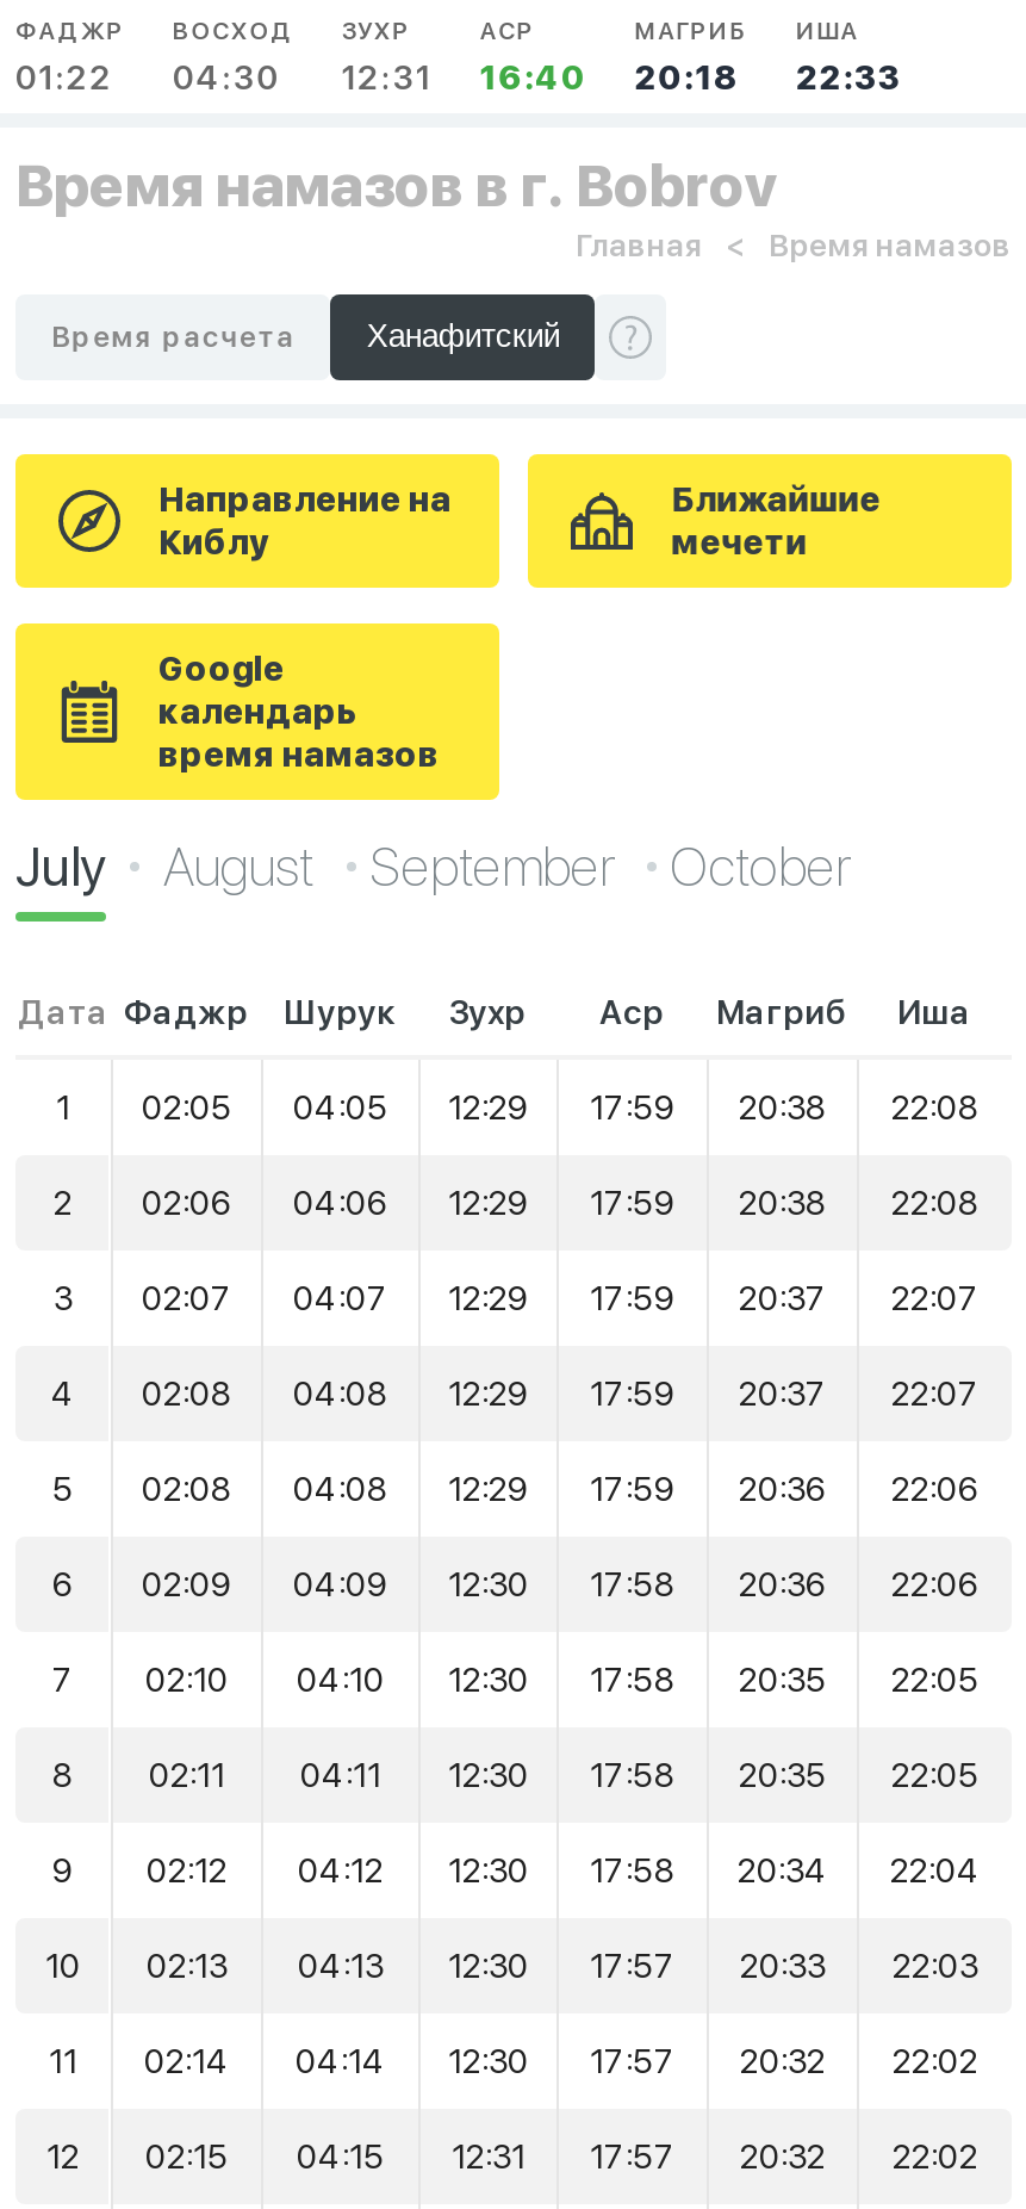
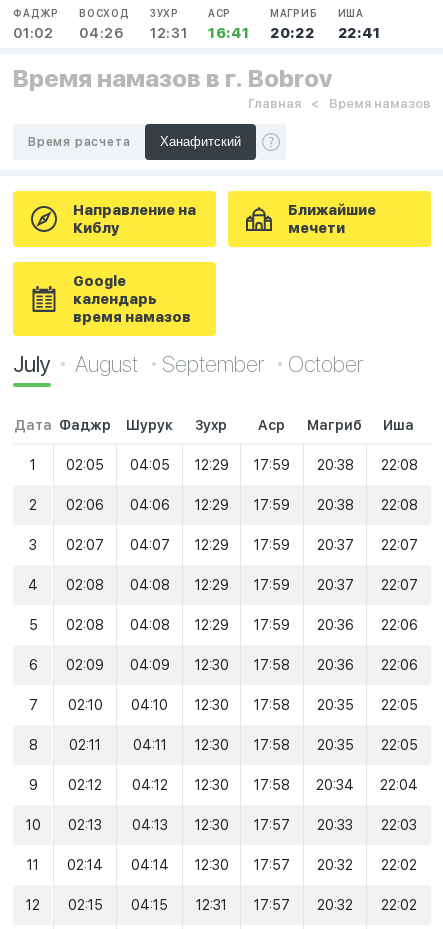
- 01:22
+ 01:02

- 04:30
+ 04:26

- 16:40
+ 16:41

- 20:18
+ 20:22

- 22:33
+ 22:41
